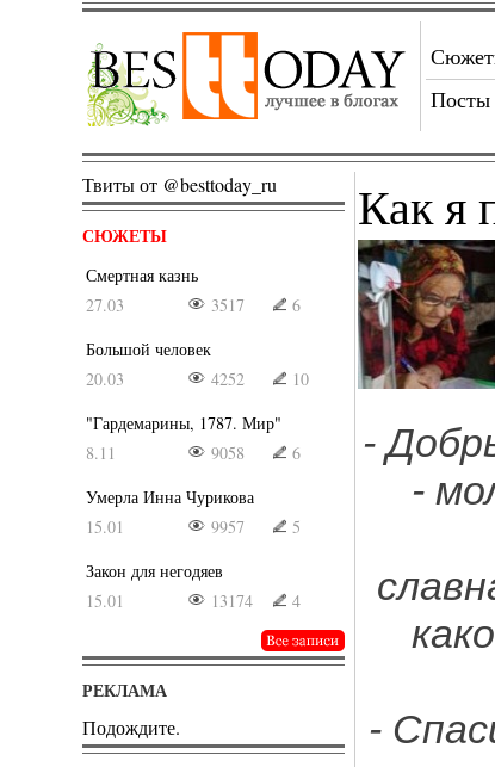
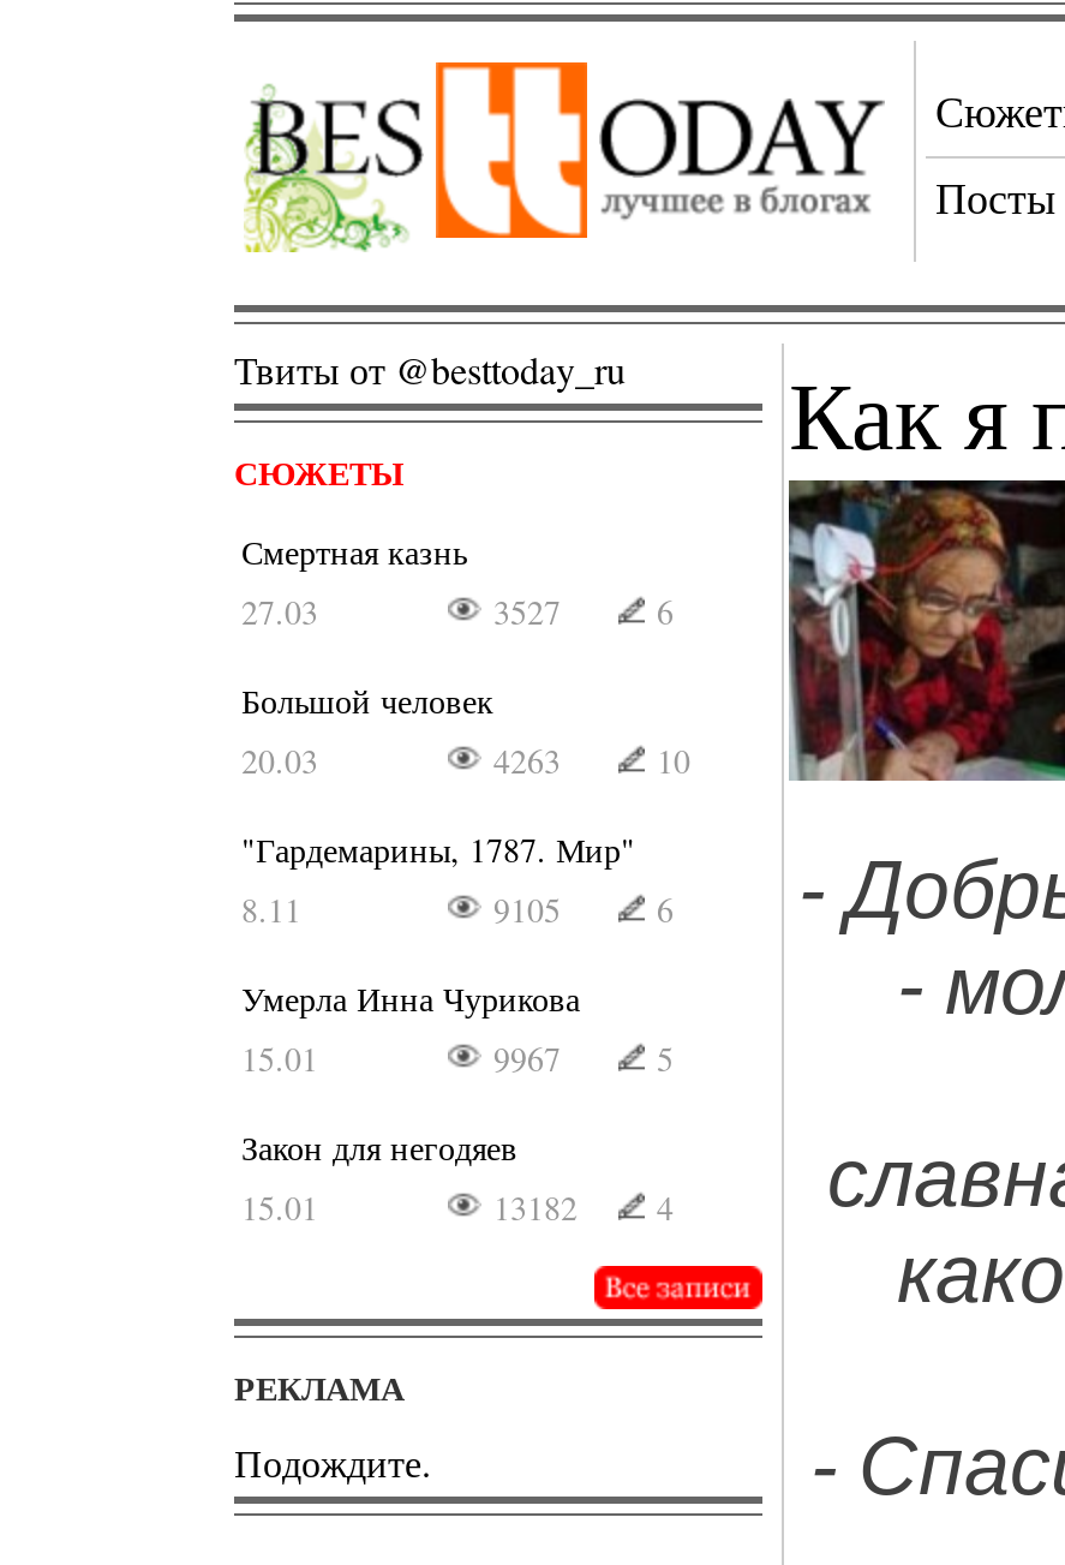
- 3517 6
+ 3527 6

- 4252 10
+ 4263 10

- 9058 6
+ 9105 6

- 9957 5
+ 9967 5

- 13174 4
+ 13182 4
